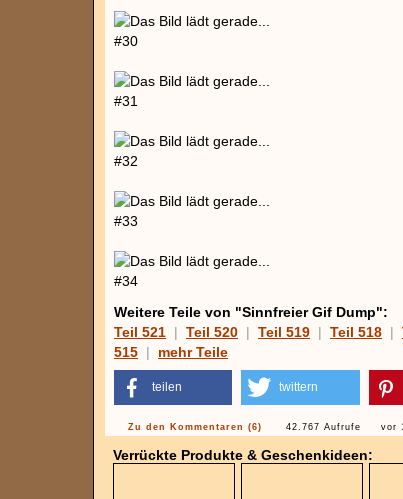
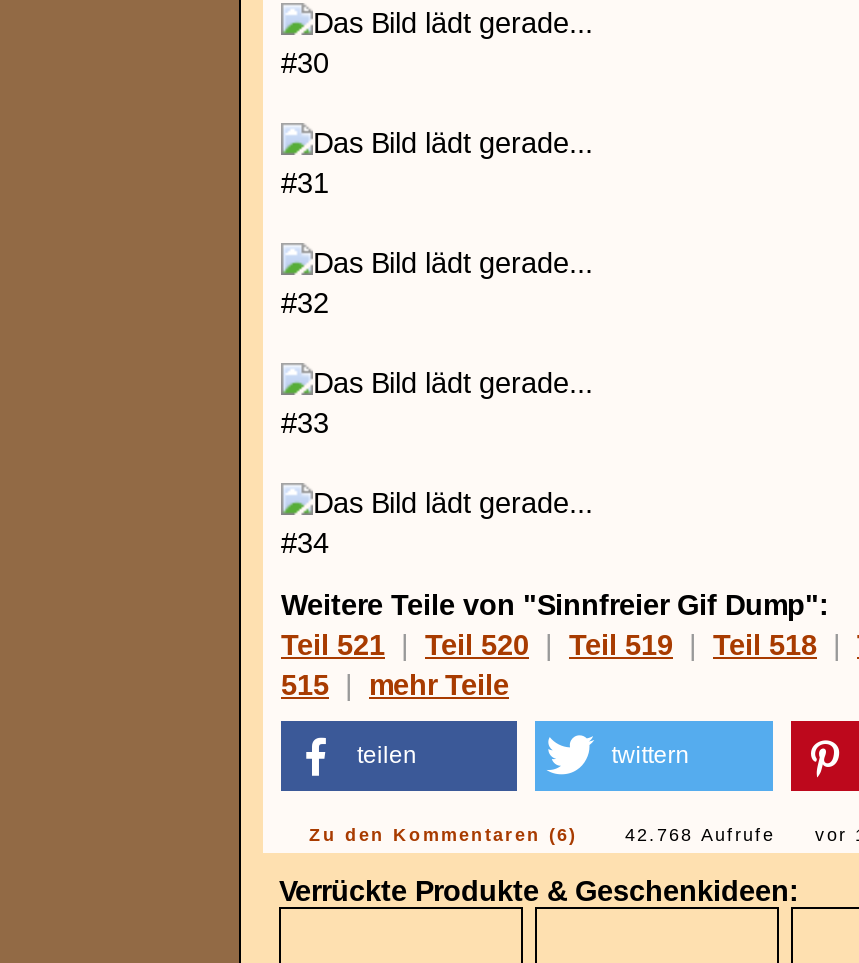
- 42.767 Aufrufe
+ 42.768 Aufrufe
